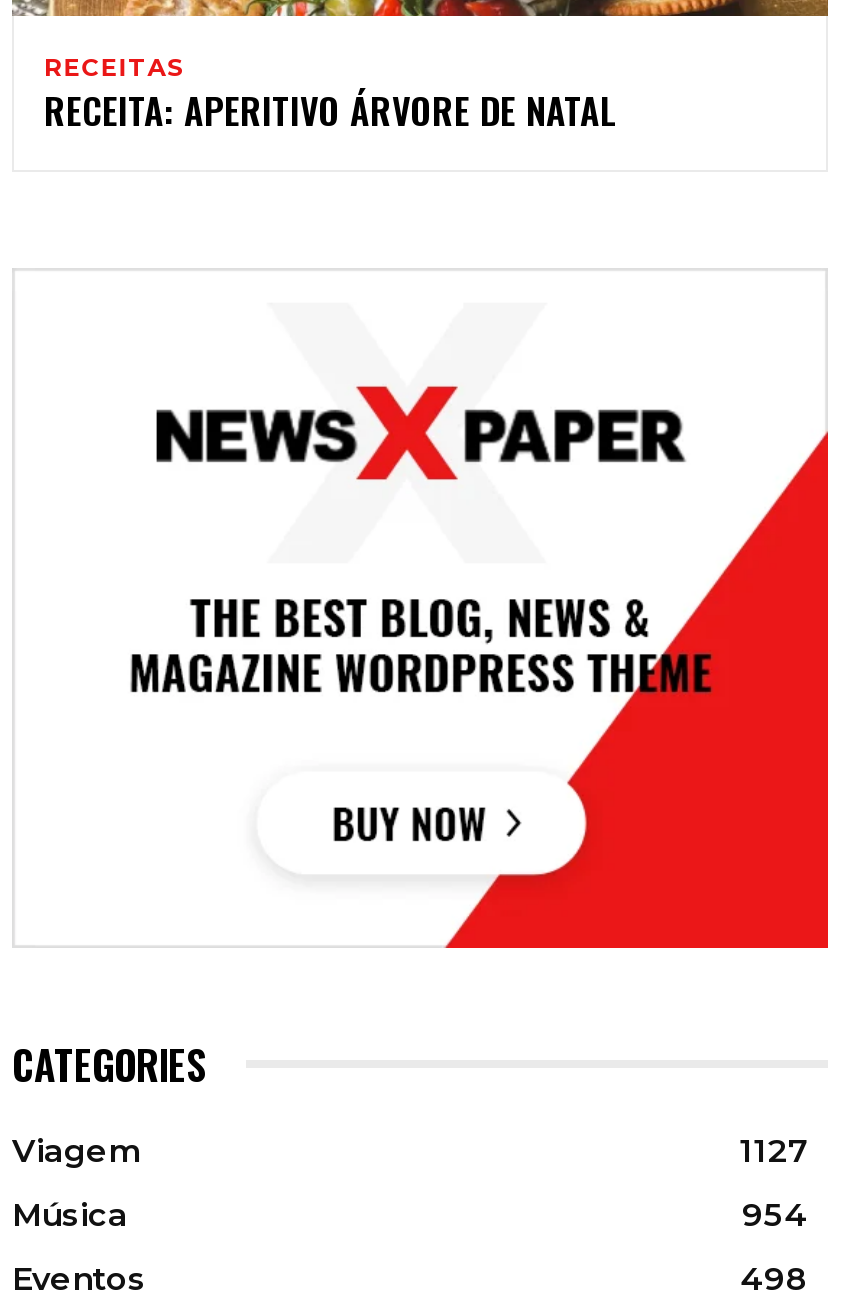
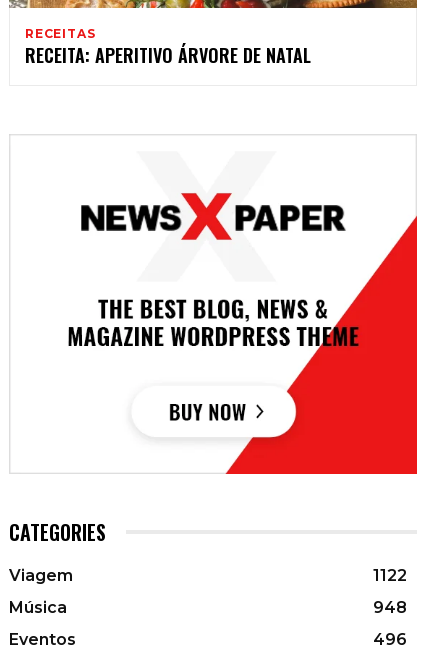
- 1127
+ 1122

- 954
+ 948

- 498
+ 496
